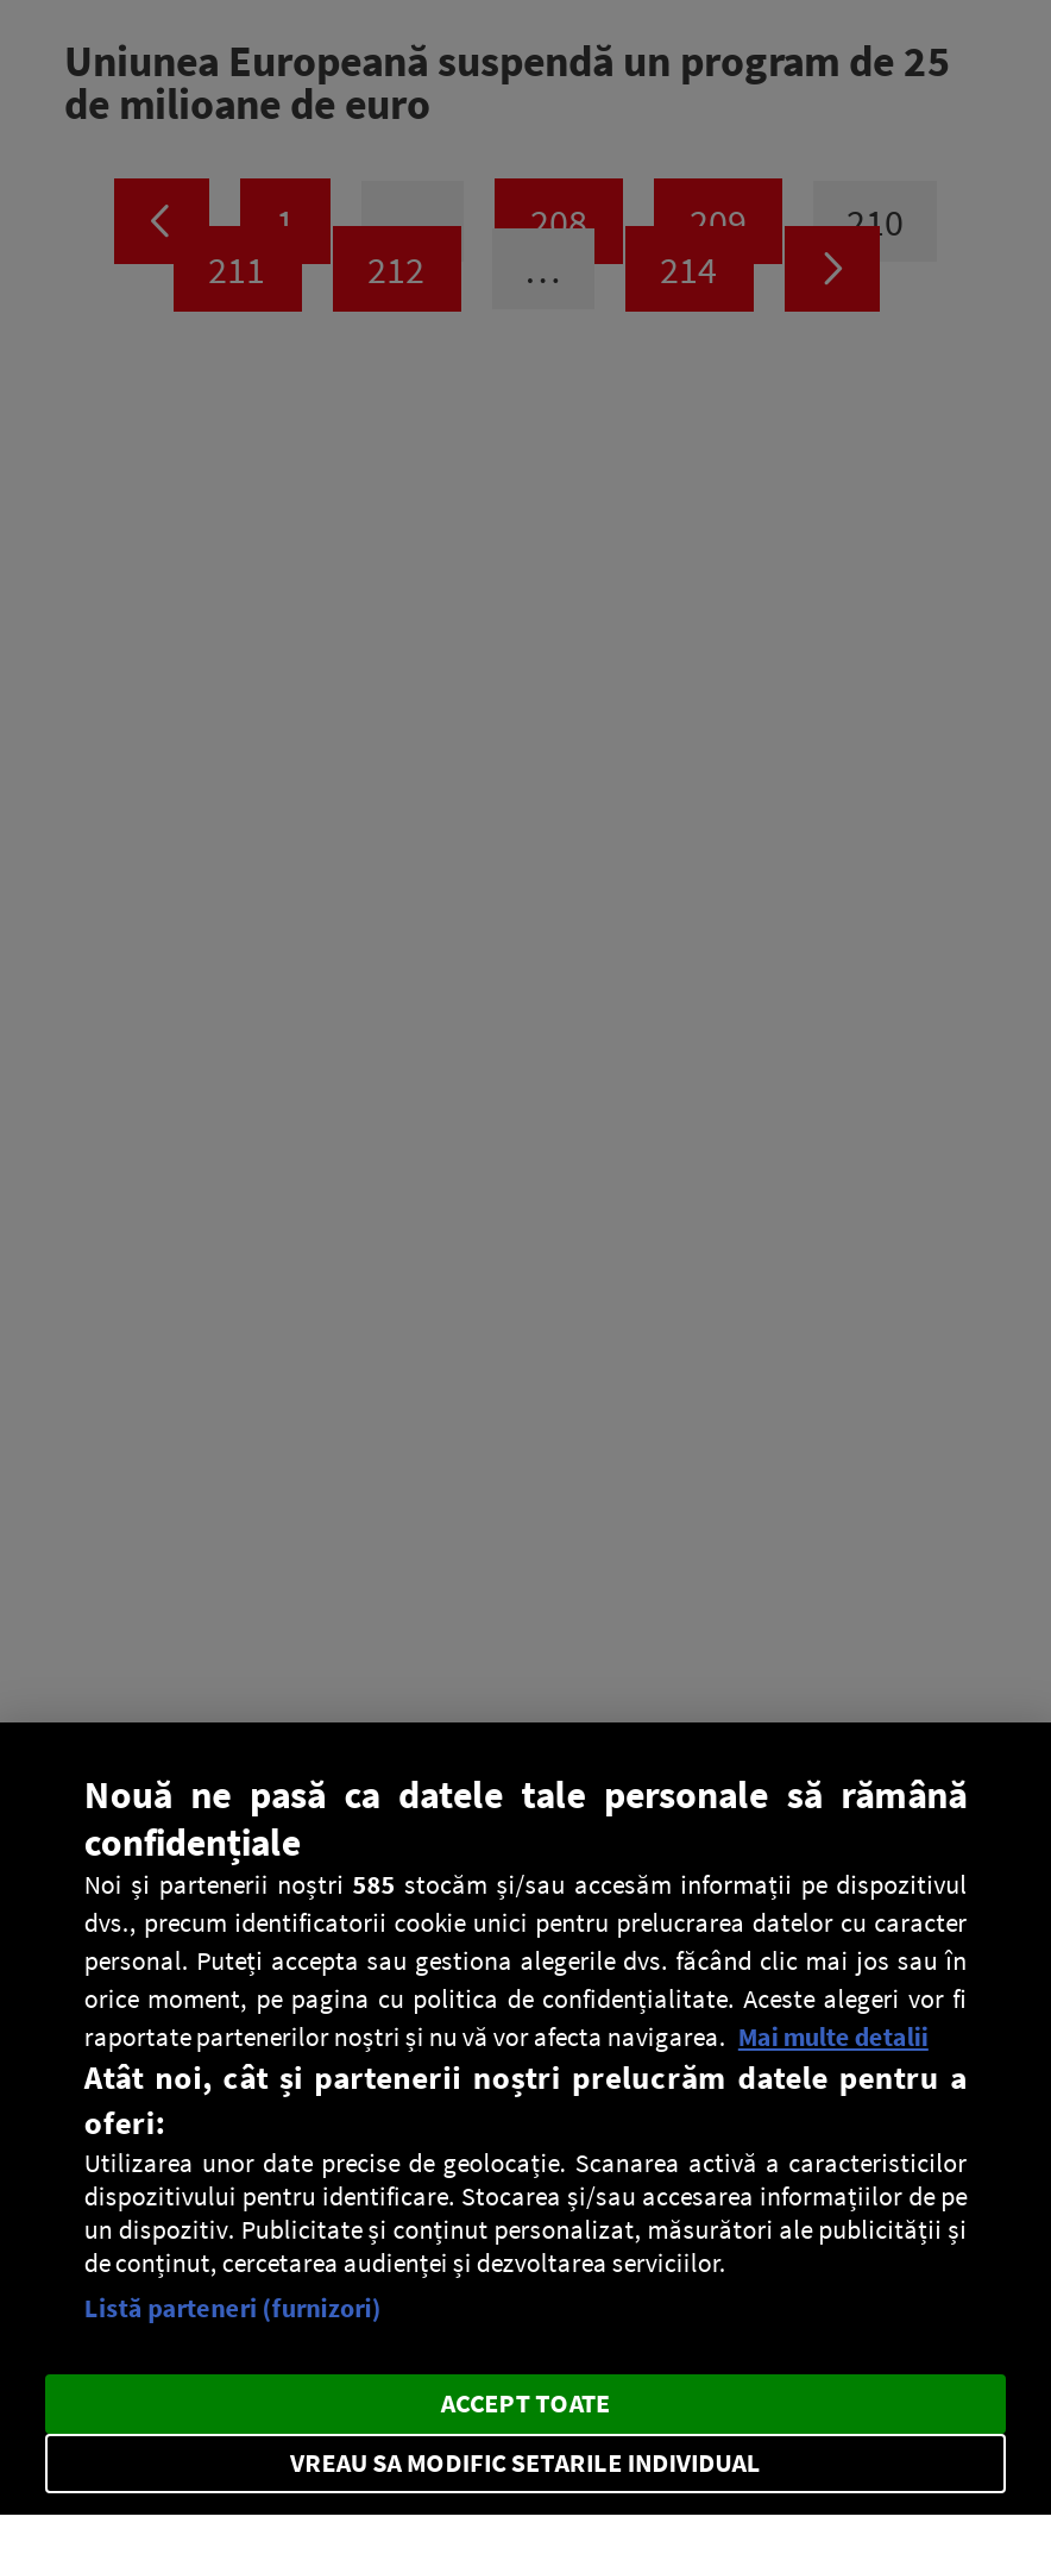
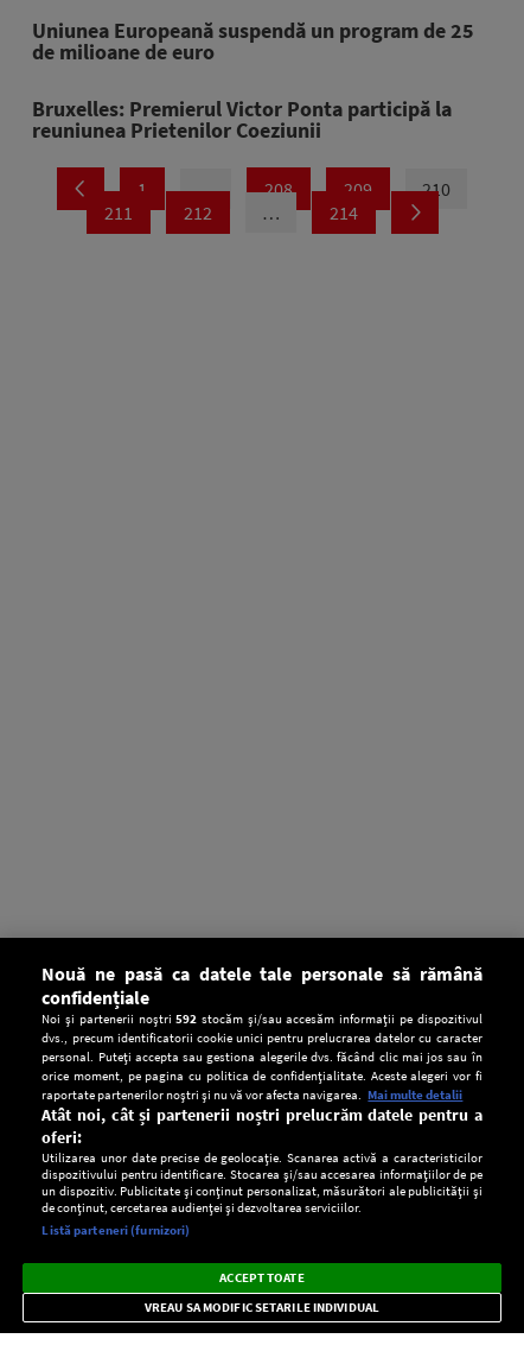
+ Bruxelles: Premierul Victor Ponta participă la
+ reuniunea Prietenilor Coeziunii

- Noi și partenerii noștri 585 stocăm și/sau accesăm informații pe dispozitivul
+ Noi și partenerii noștri 592 stocăm și/sau accesăm informații pe dispozitivul
